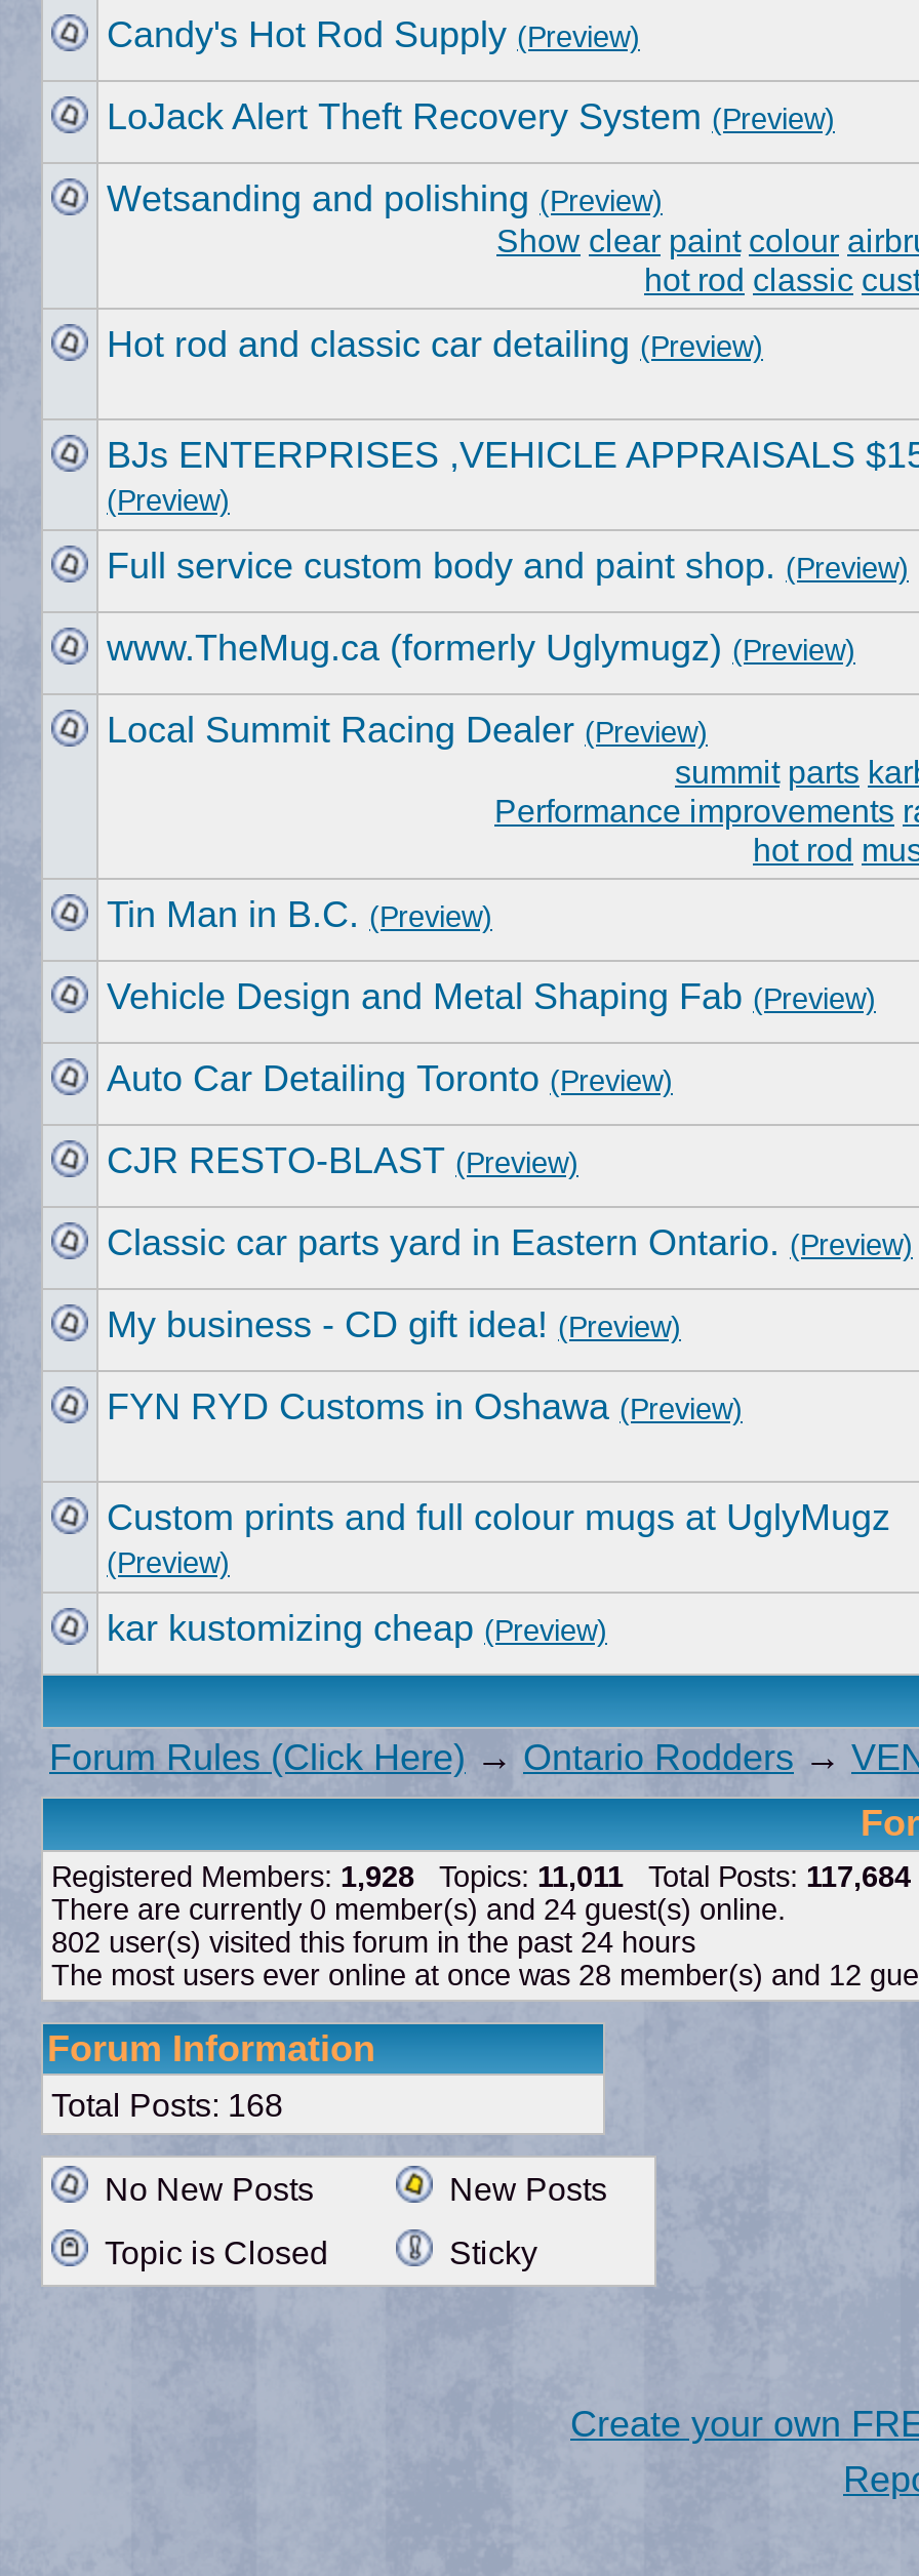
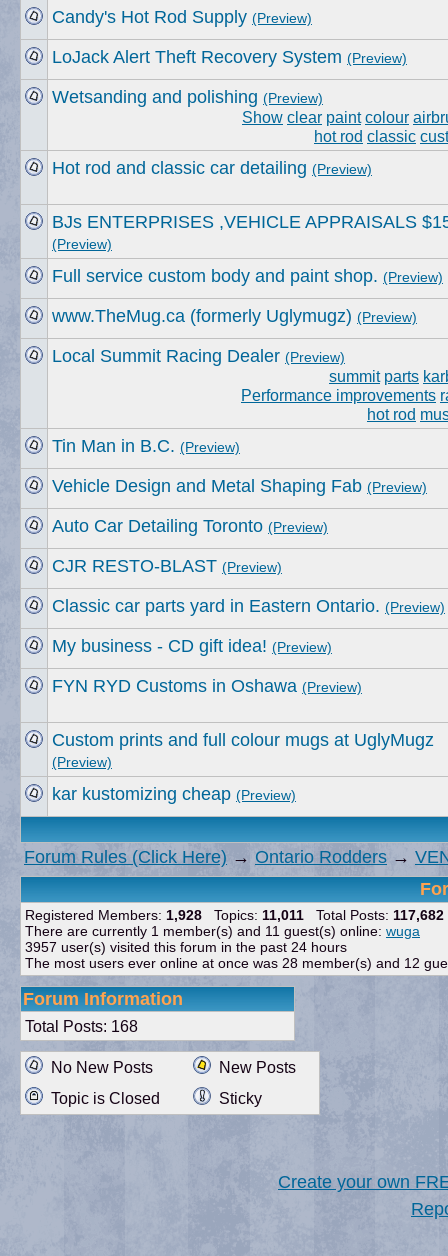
- Registered Members: 1,928 Topics: 11,011 Total Posts: 117,684
- There are currently 0 member(s) and 24 guest(s) online.
- 802 user(s) visited this forum in the past 24 hours
+ Registered Members: 1,928 Topics: 11,011 Total Posts: 117,682
+ There are currently 1 member(s) and 11 guest(s) online: wuga
+ 3957 user(s) visited this forum in the past 24 hours
